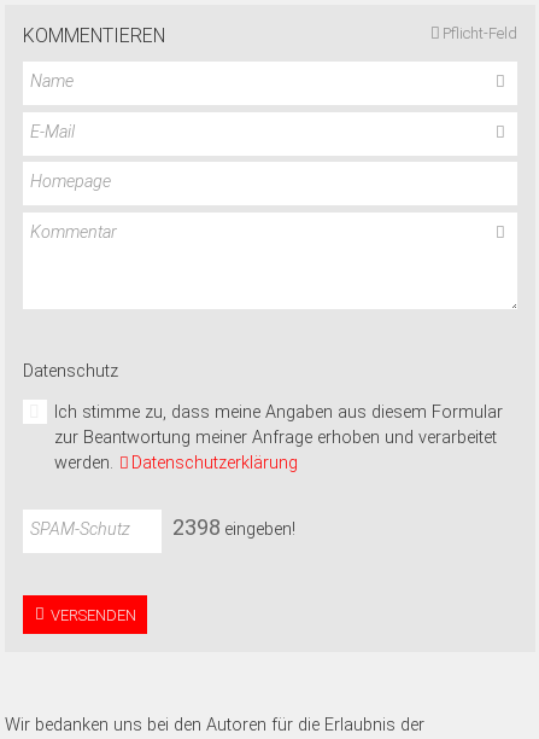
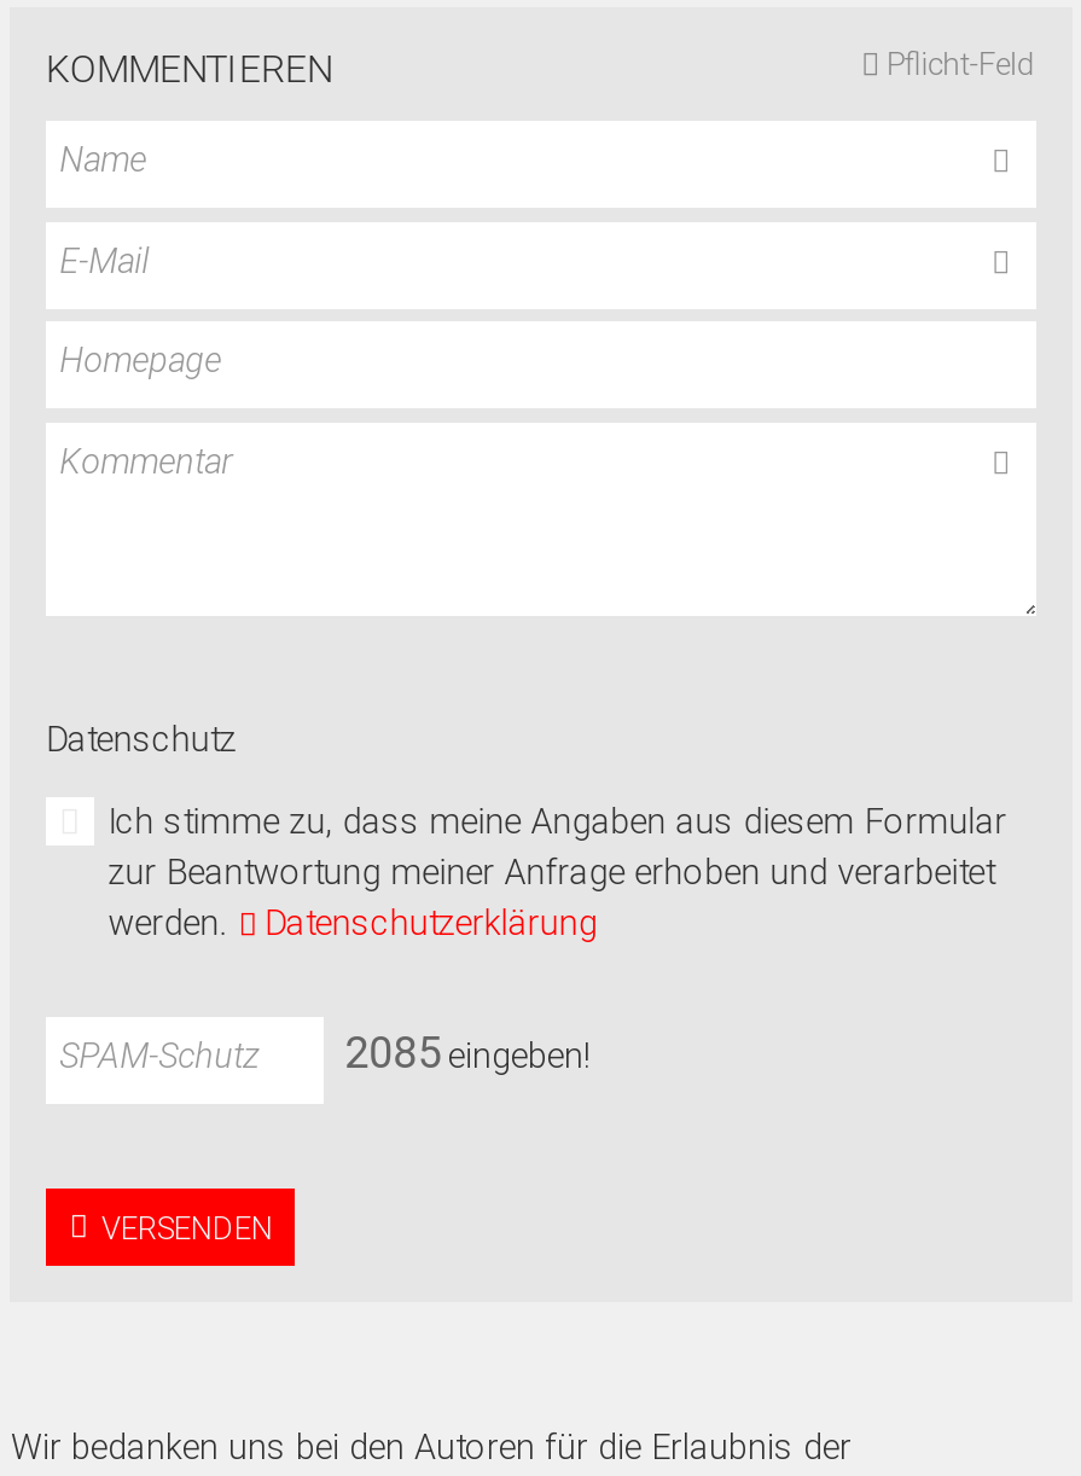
- 2398 eingeben!
+ 2085 eingeben!
